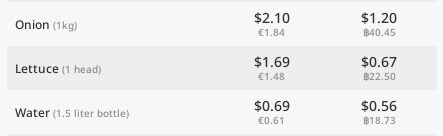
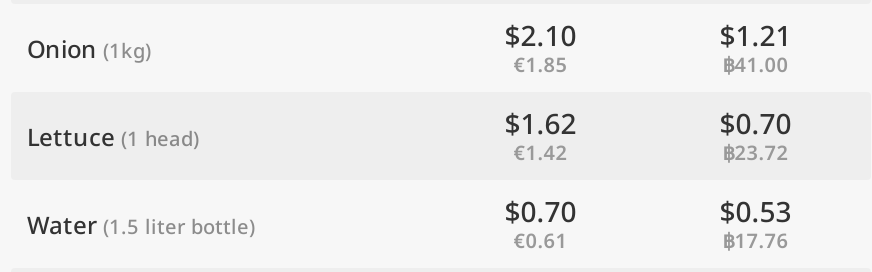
- $1.20
+ $1.21

- €1.84
+ €1.85

- ฿40.45
+ ฿41.00

- $1.69
+ $1.62

- $0.67
+ $0.70

- €1.48
+ €1.42

- ฿22.50
+ ฿23.72

- $0.69
+ $0.70

- $0.56
+ $0.53

- ฿18.73
+ ฿17.76
